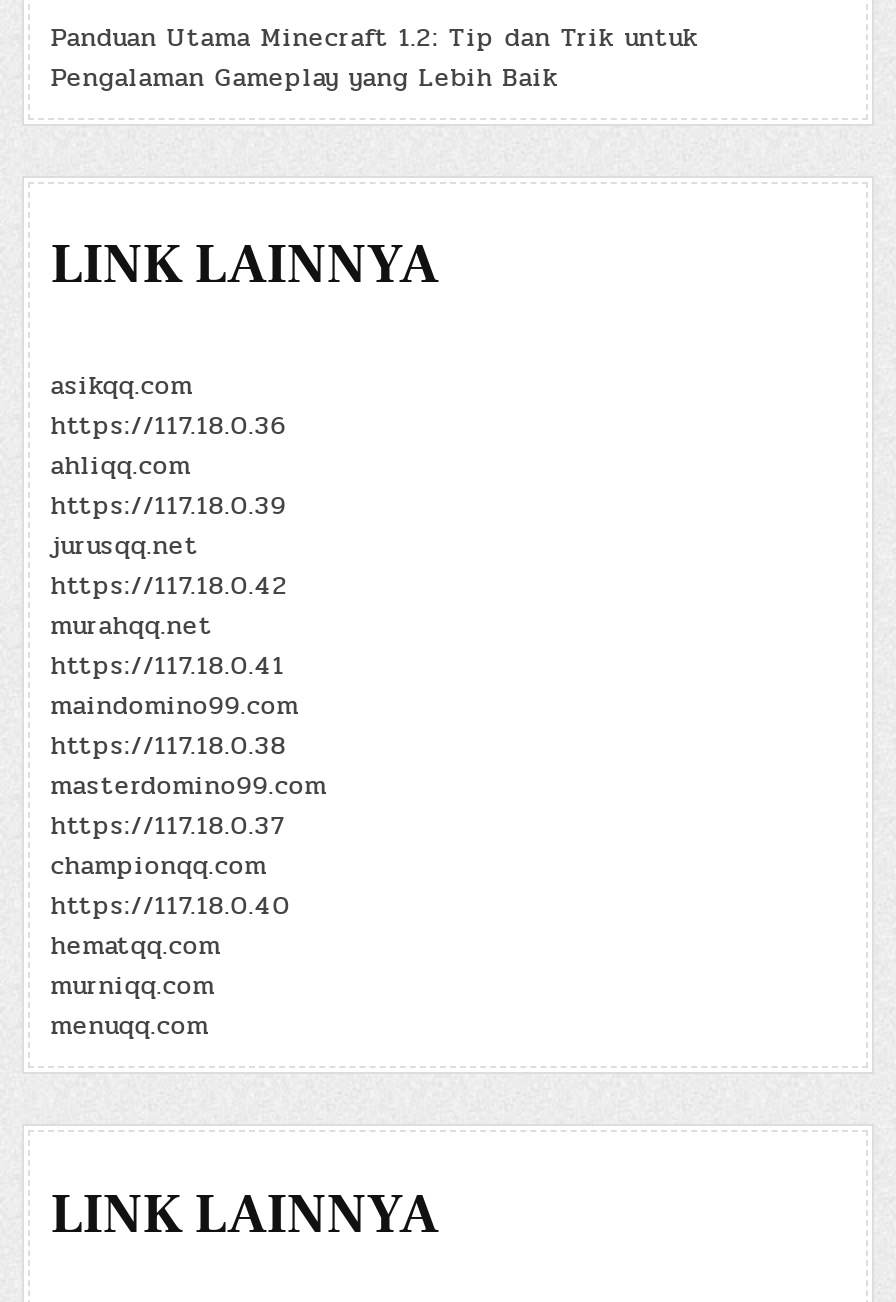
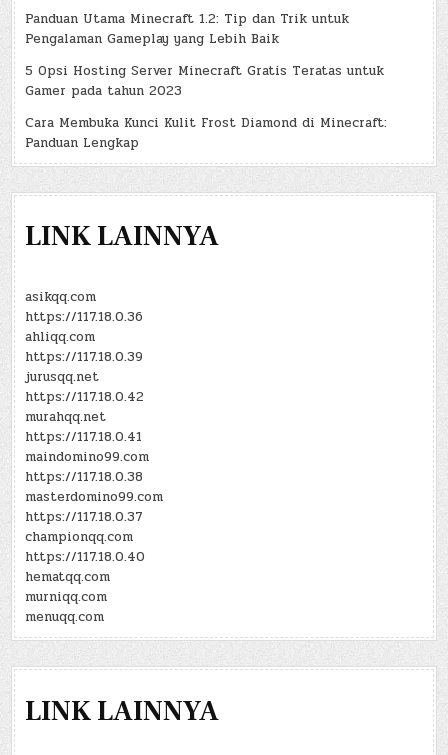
+ 5 Opsi Hosting Server Minecraft Gratis Teratas untuk
+ Gamer pada tahun 2023
+ Cara Membuka Kunci Kulit Frost Diamond di Minecraft:
+ Panduan Lengkap
